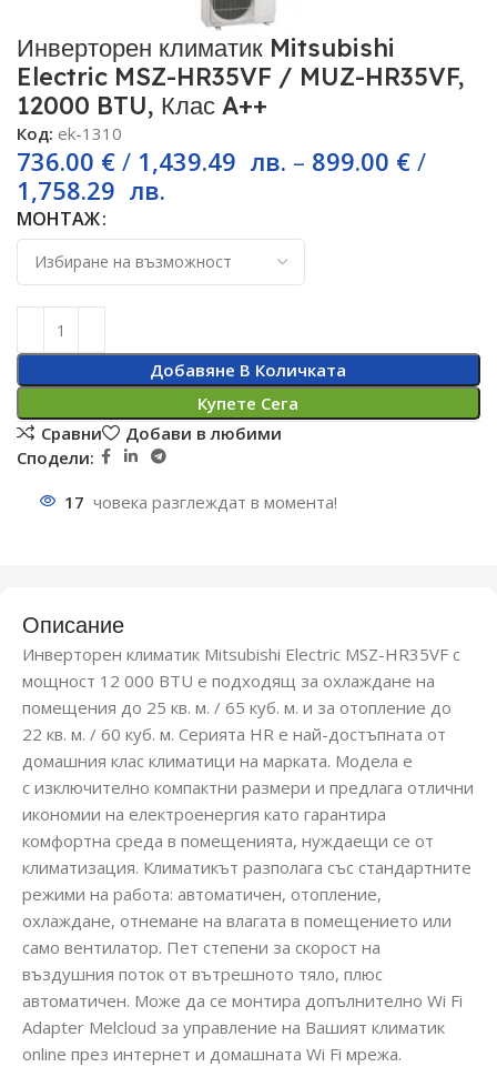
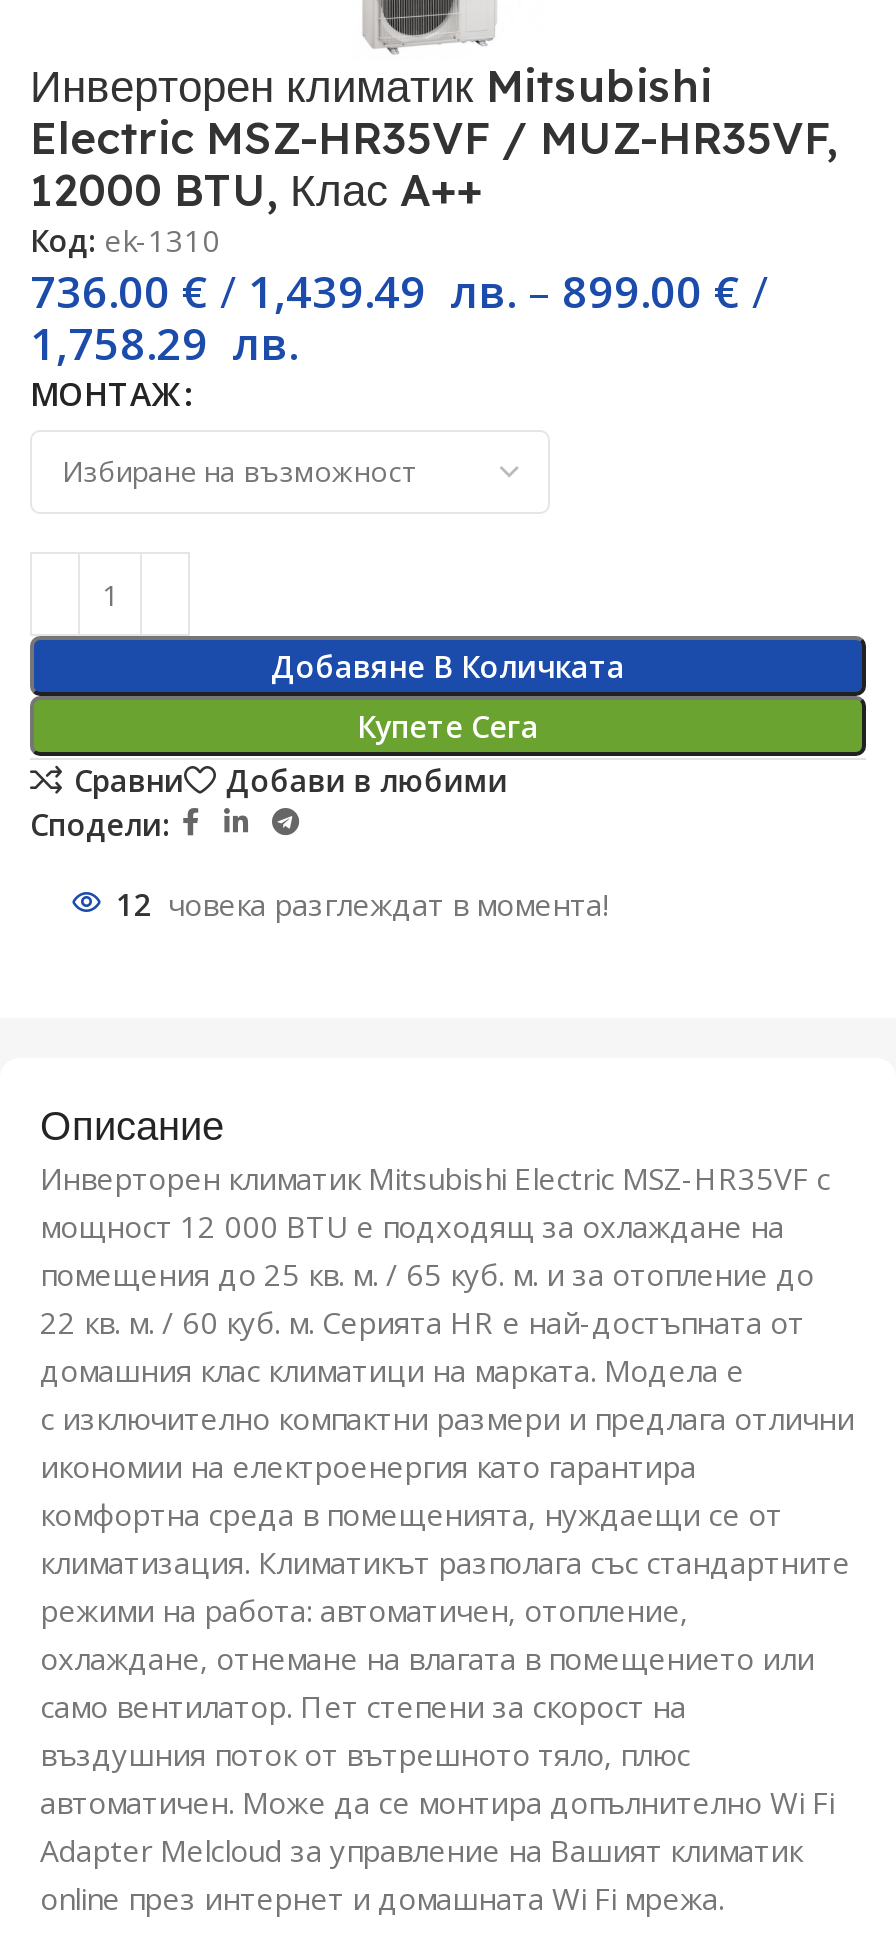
- 17 човека разглеждат в момента!
+ 12 човека разглеждат в момента!
